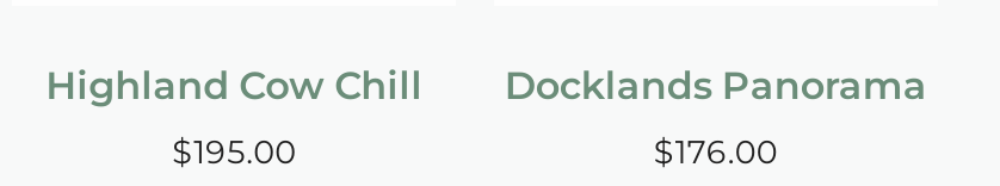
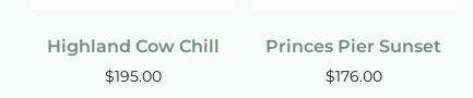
- Docklands Panorama
+ Princes Pier Sunset
